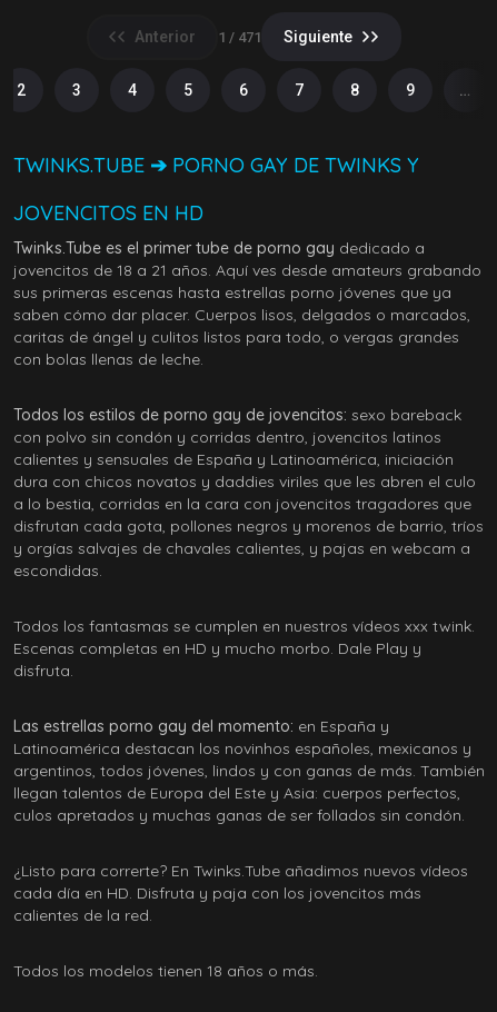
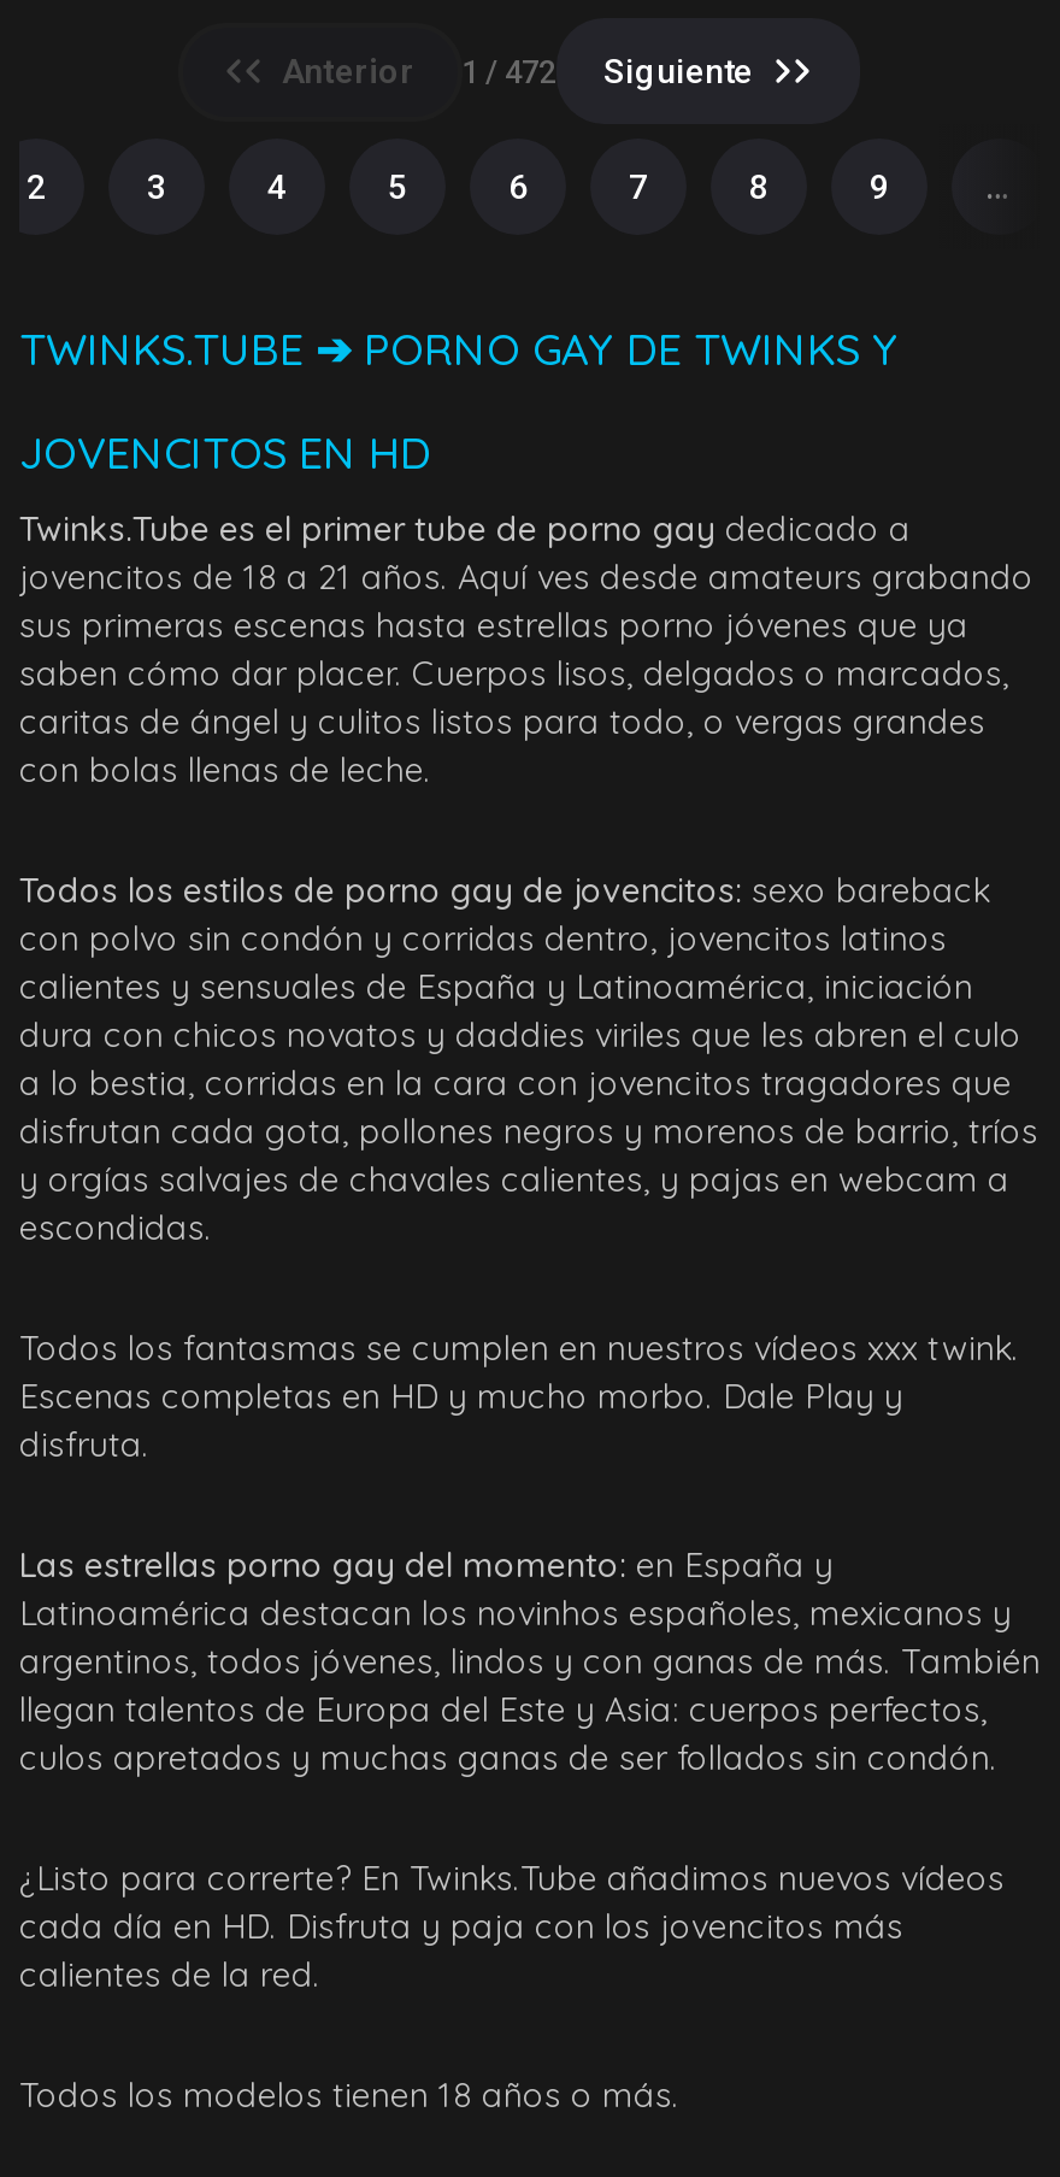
- Anterior 1 / 471 Siguiente
+ Anterior 1 / 472 Siguiente
